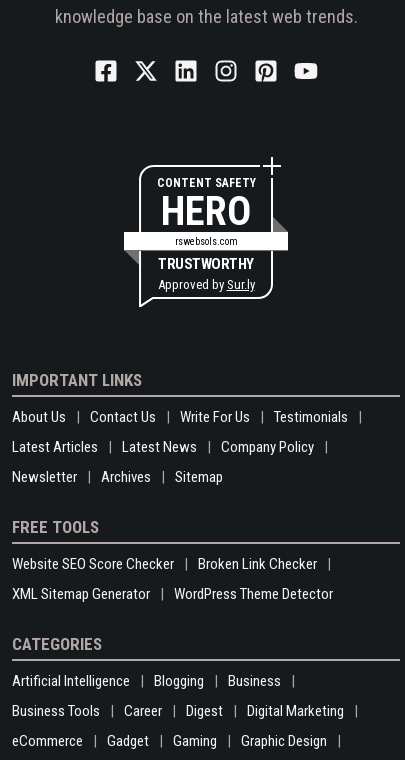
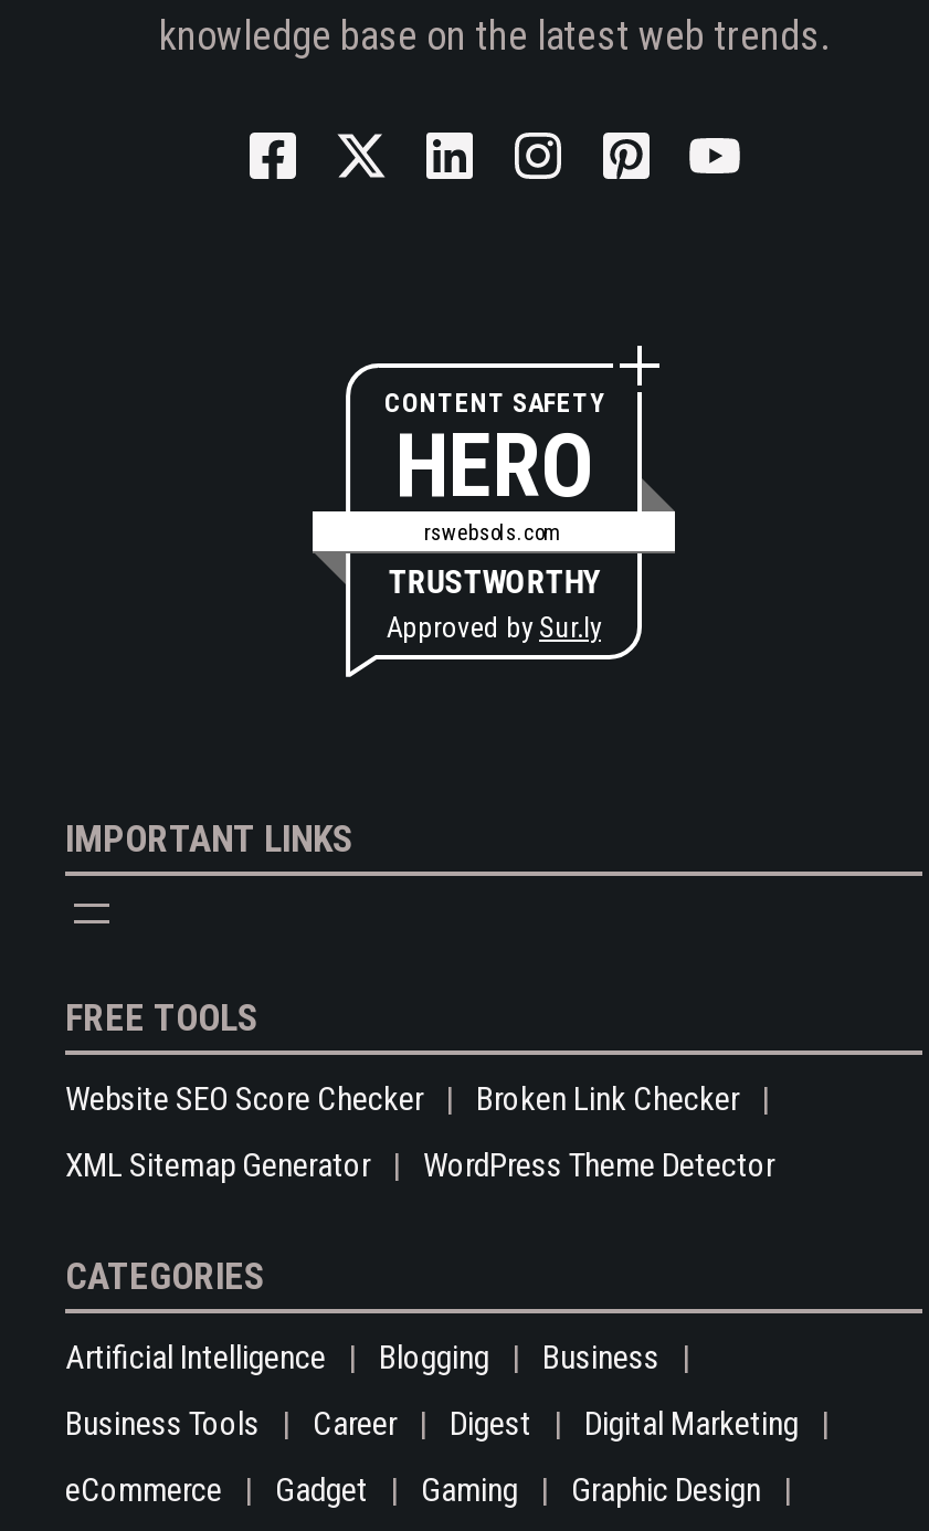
- About Us
- Contact Us
- Write For Us
- Testimonials
- Latest Articles
- Latest News
- Company Policy
- Newsletter
- Archives
- Sitemap
